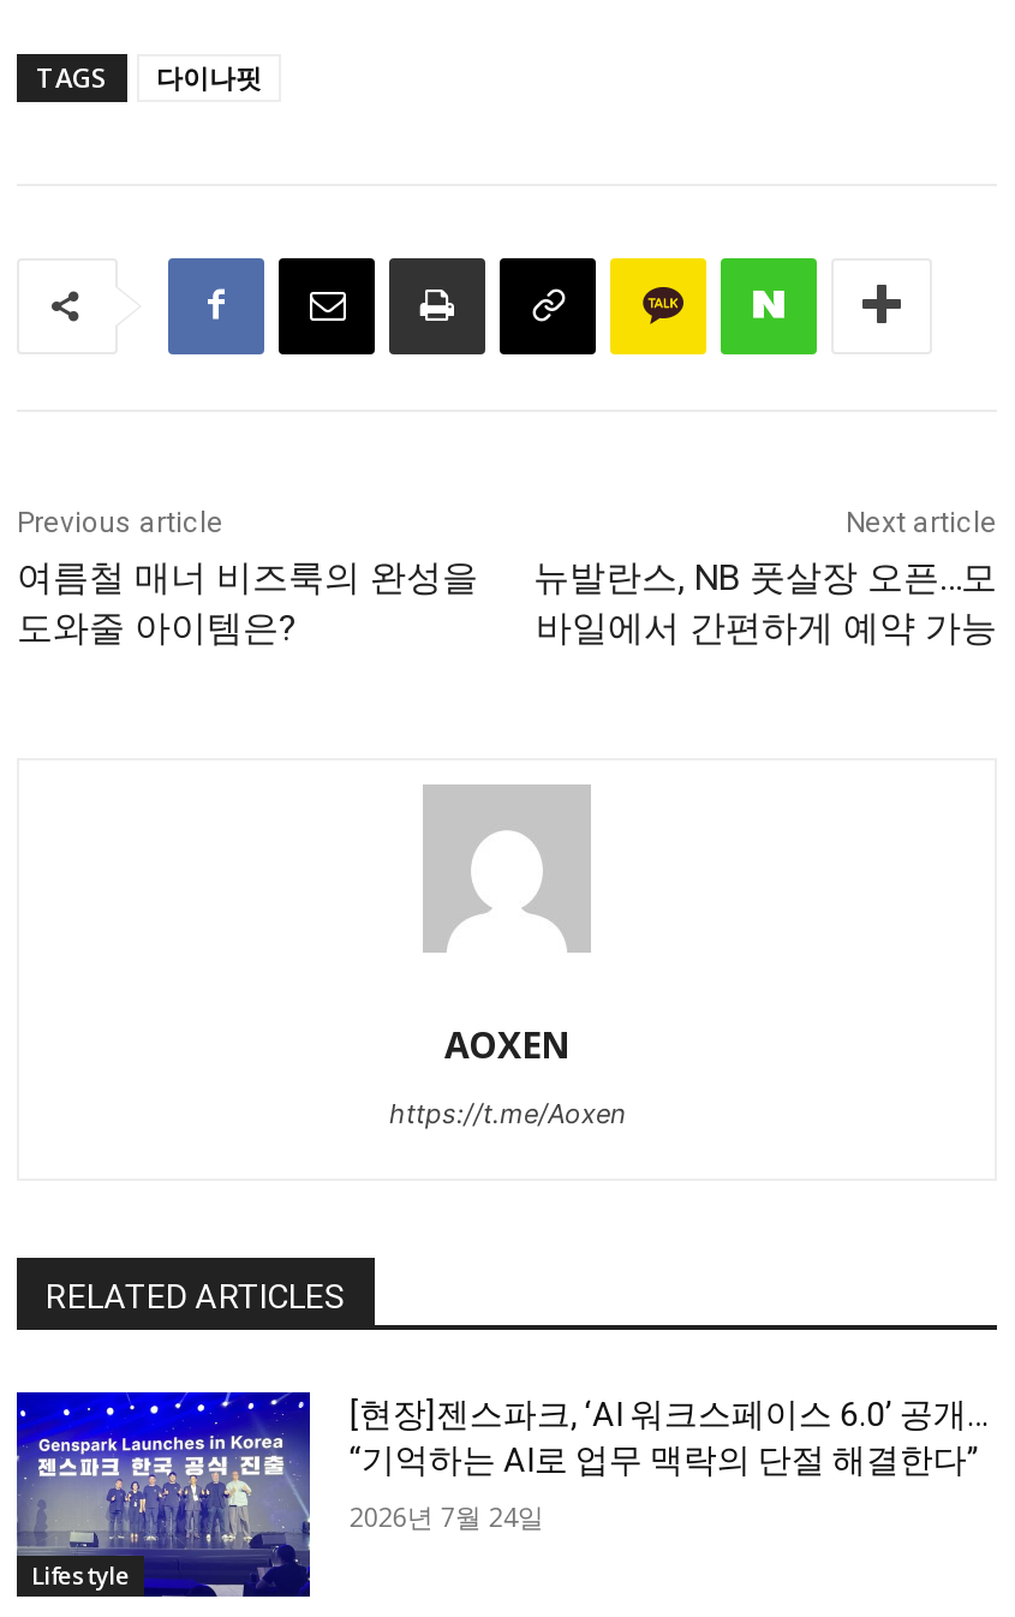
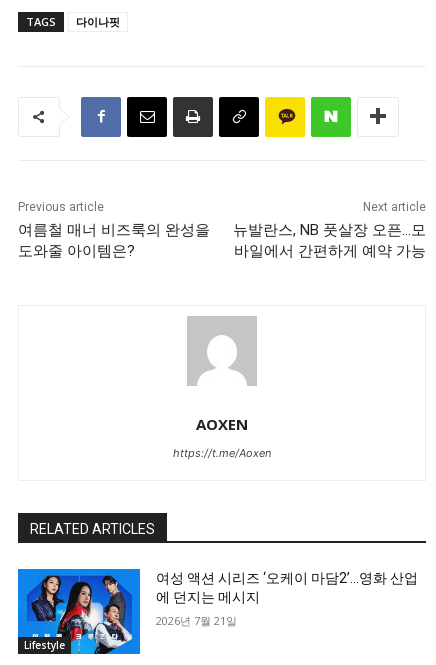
- [image]
- [현장]젠스파크, ‘AI 워크스페이스 6.0’ 공개…
- “기억하는 AI로 업무 맥락의 단절 해결한다”
+ [image]
+ 여성 액션 시리즈 ‘오케이 마담2’…영화 산업
+ 에 던지는 메시지

- 2026년 7월 24일
+ 2026년 7월 21일
